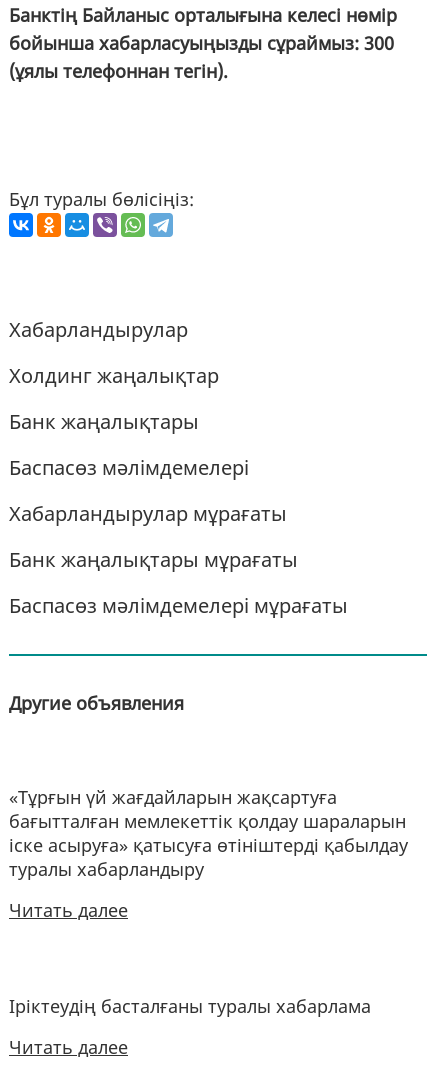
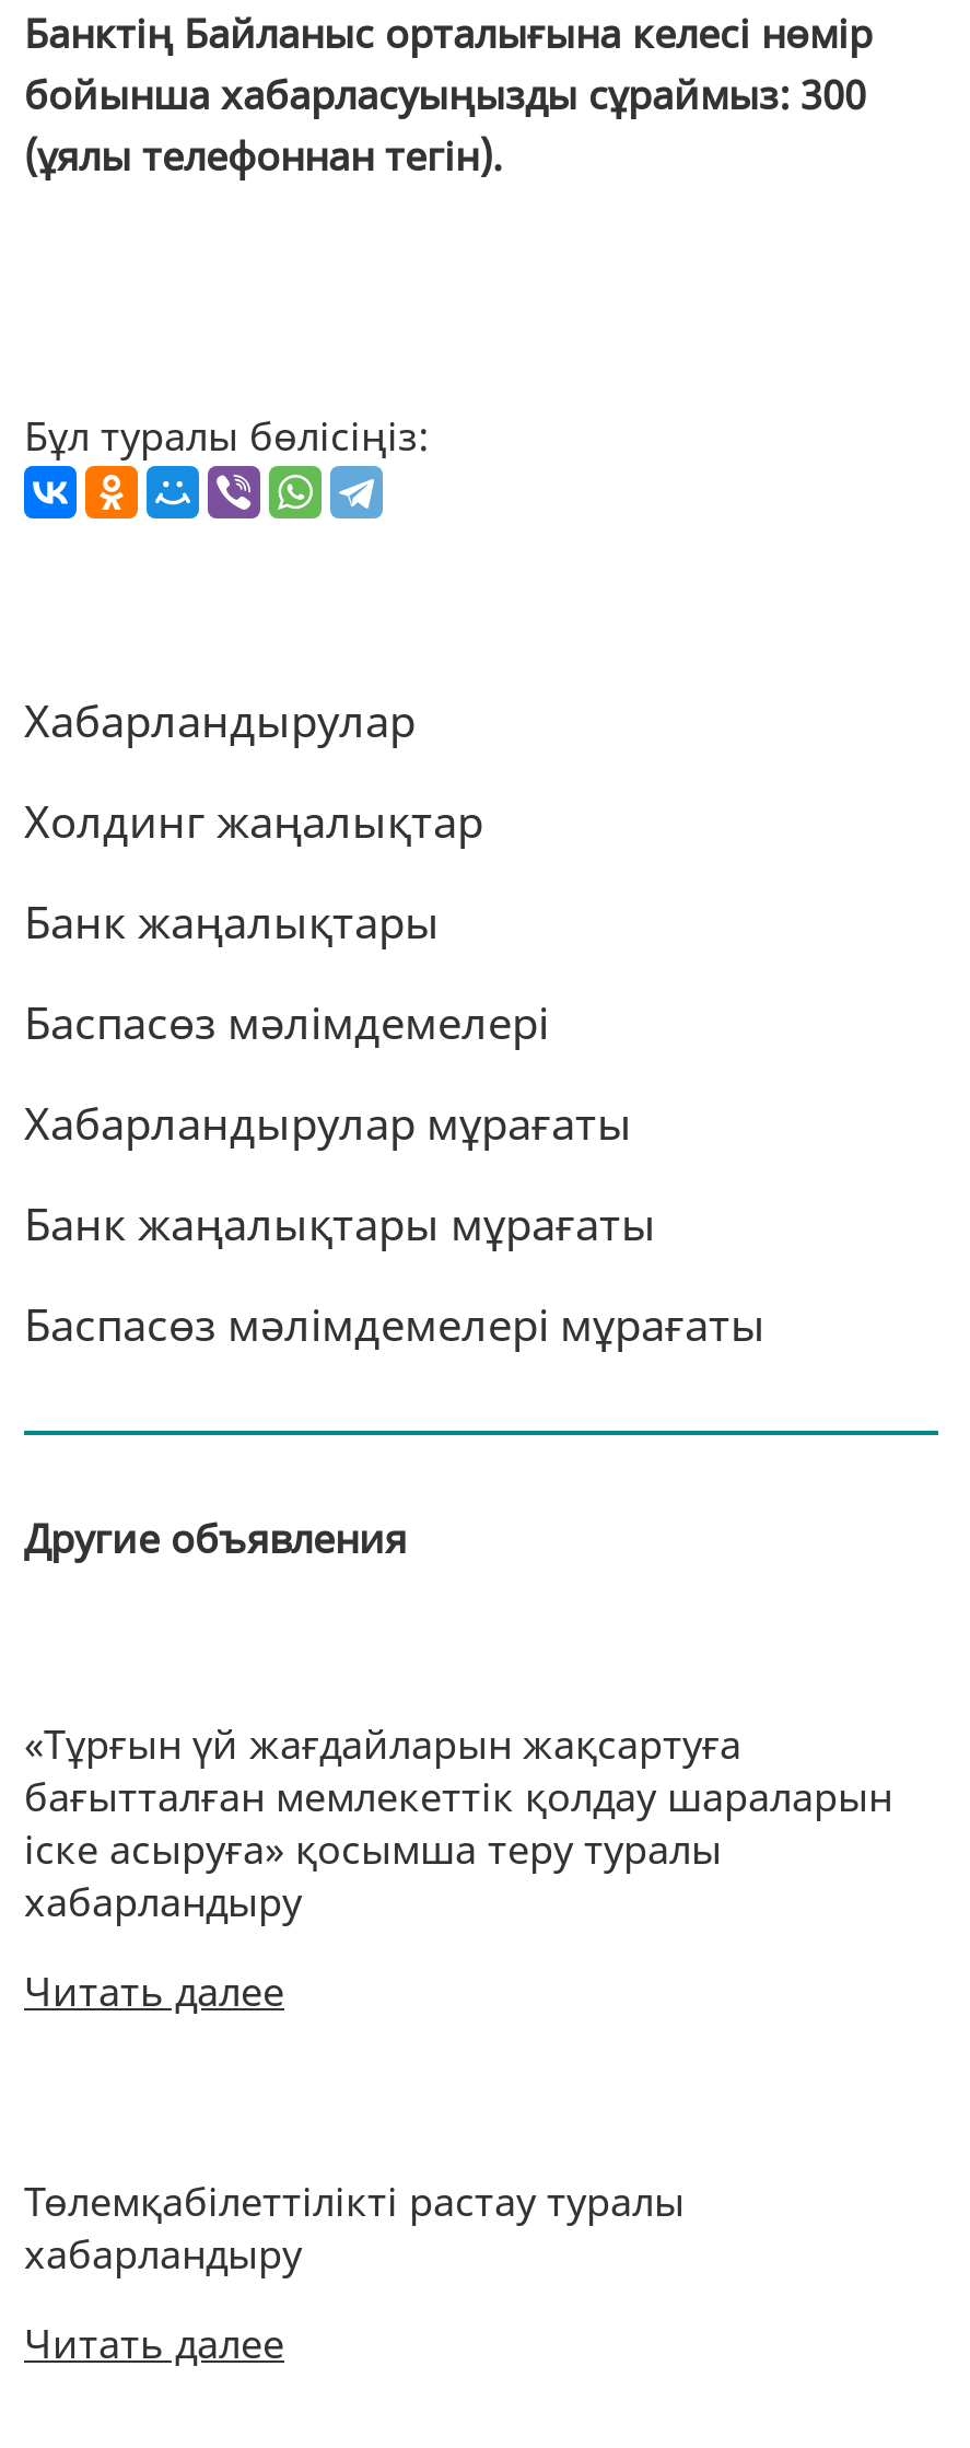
- іске асыруға» қатысуға өтініштерді қабылдау
- туралы хабарландыру
+ іске асыруға» қосымша теру туралы
+ хабарландыру

- Іріктеудің басталғаны туралы хабарлама
+ Төлемқабілеттілікті растау туралы
+ хабарландыру
